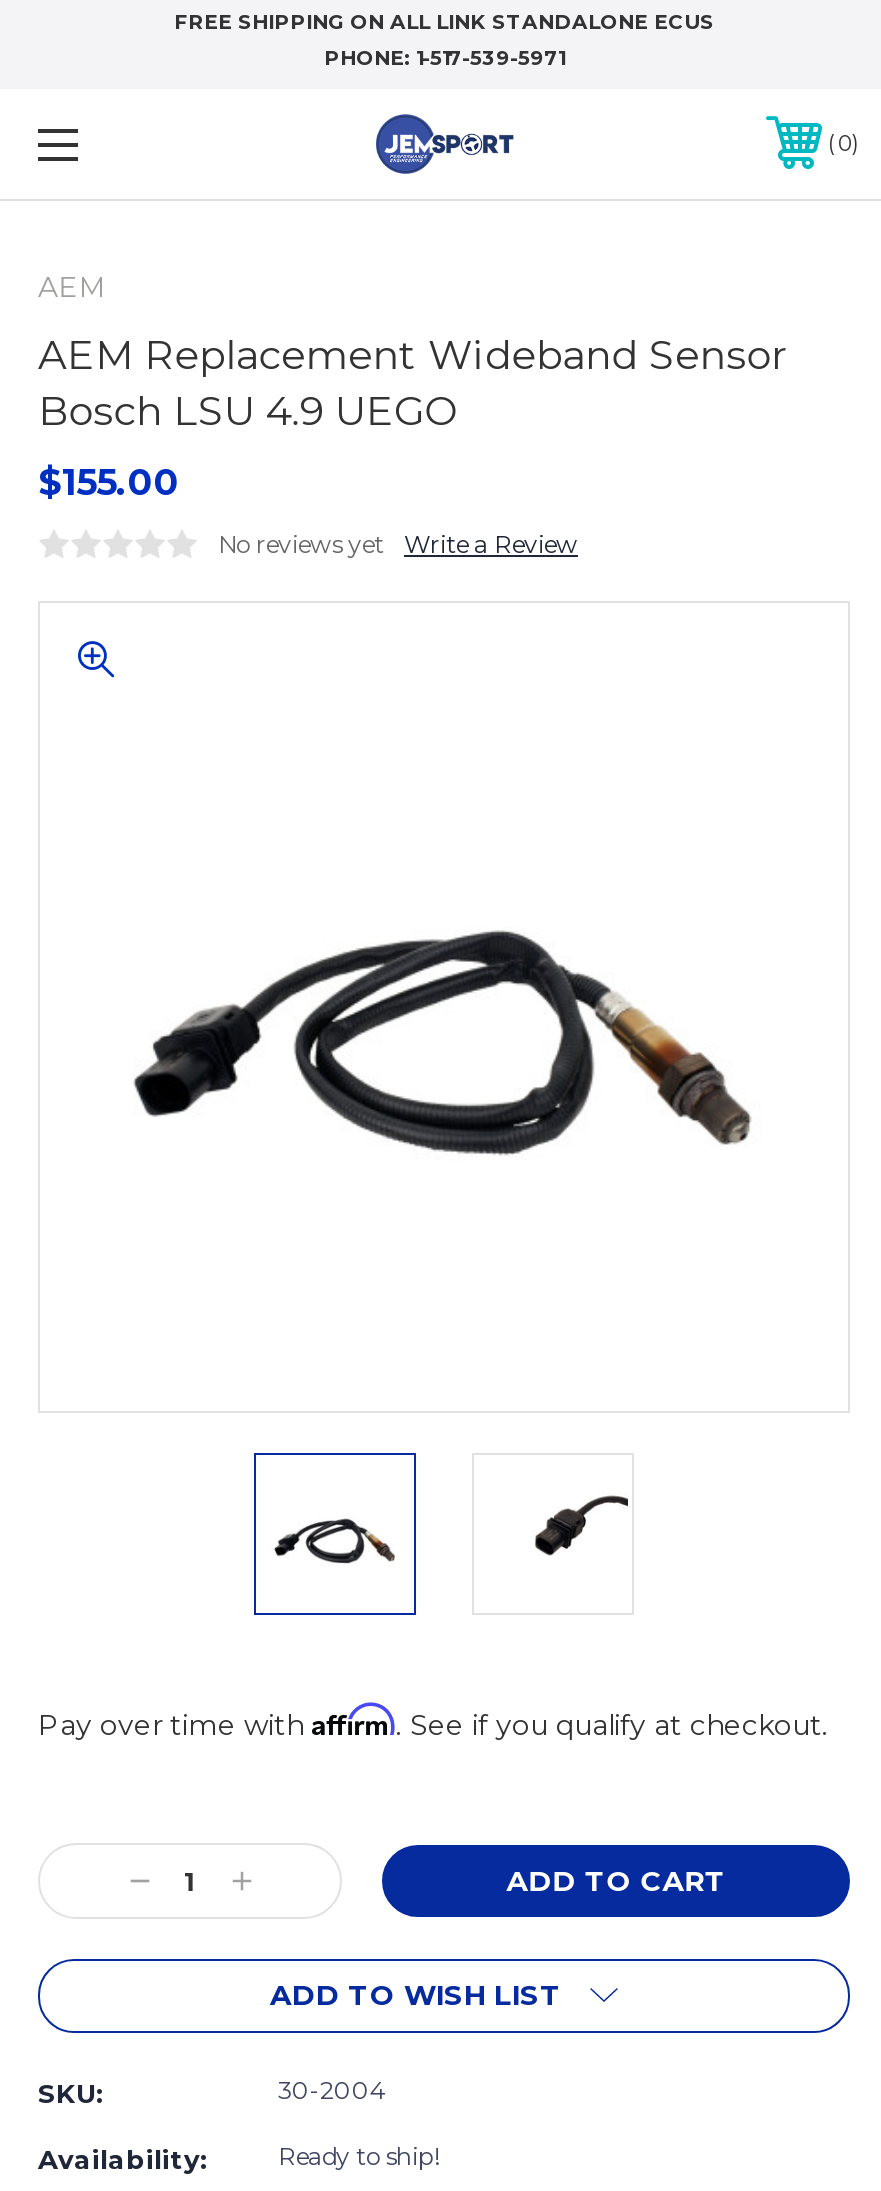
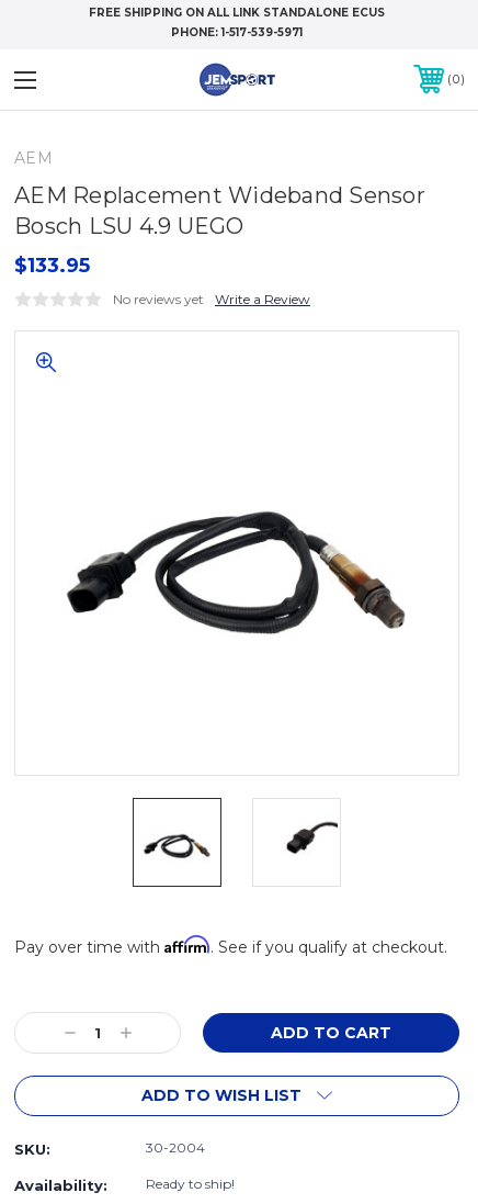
- $155.00
+ $133.95
